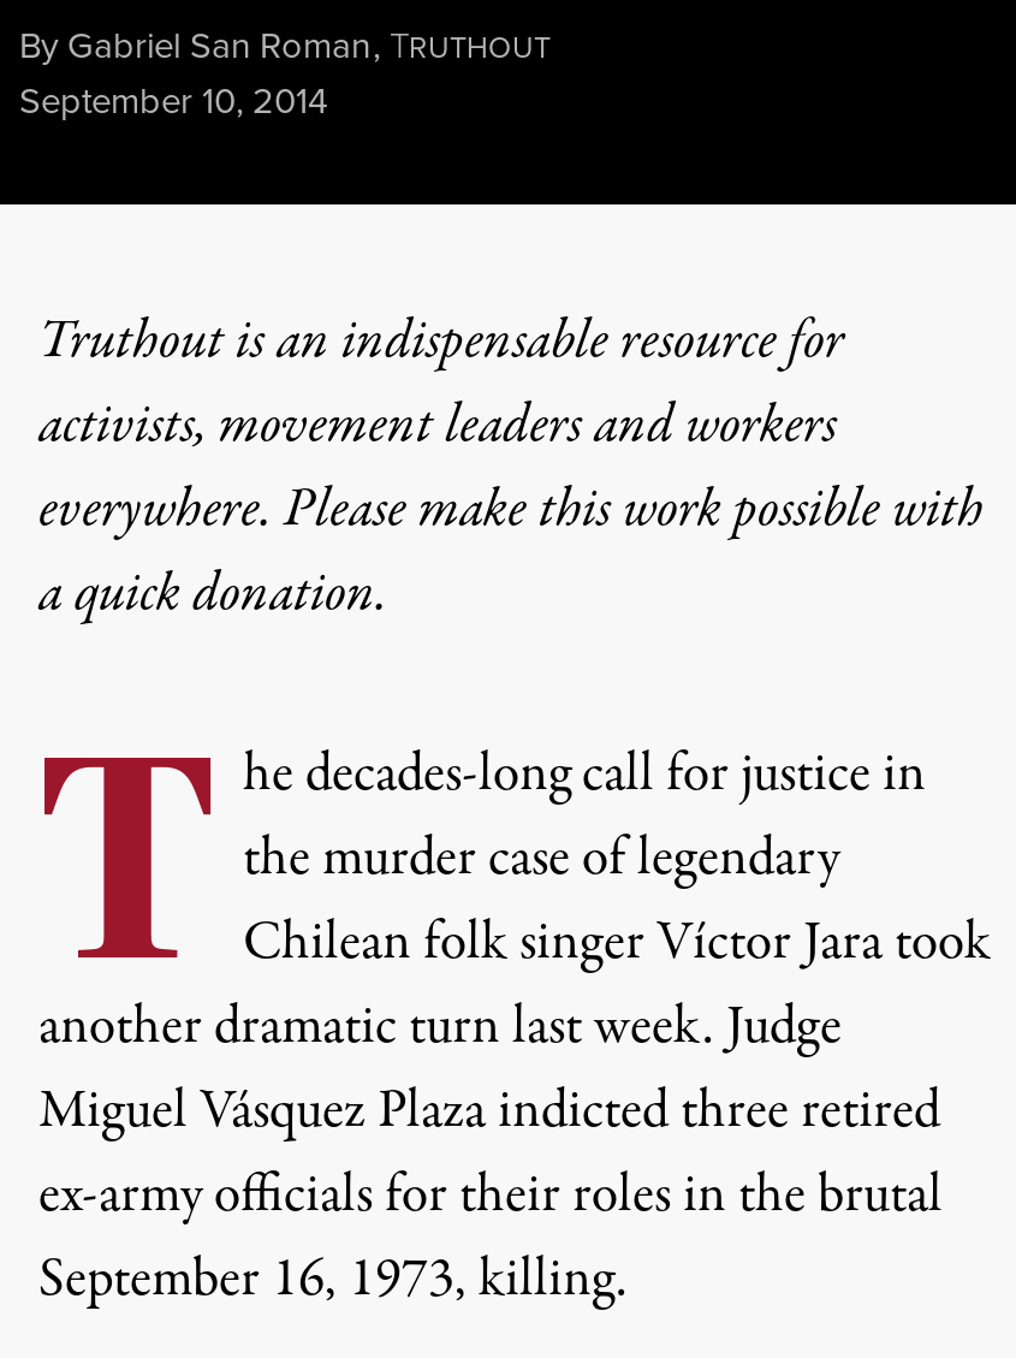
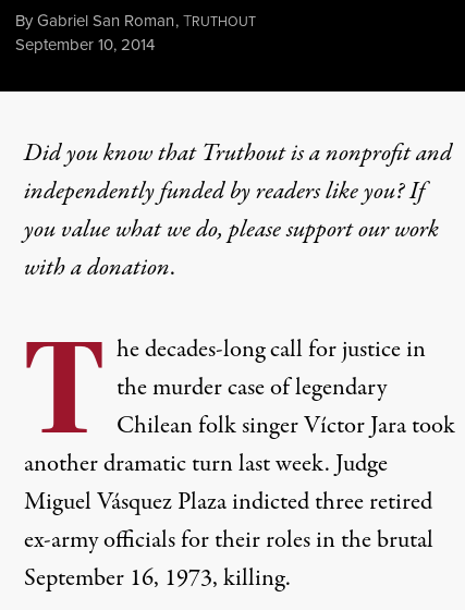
- Truthout is an indispensable resource for
- activists, movement leaders and workers
- everywhere. Please make this work possible with
- a quick donation.
+ Did you know that Truthout is a nonprofit and
+ independently funded by readers like you? If
+ you value what we do, please support our work
+ with a donation.
